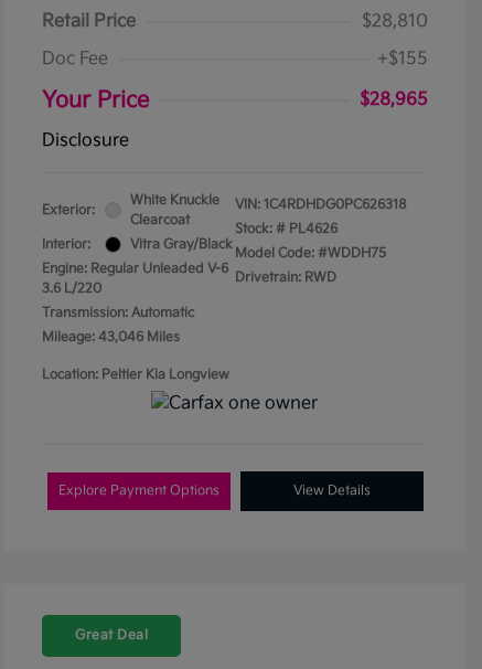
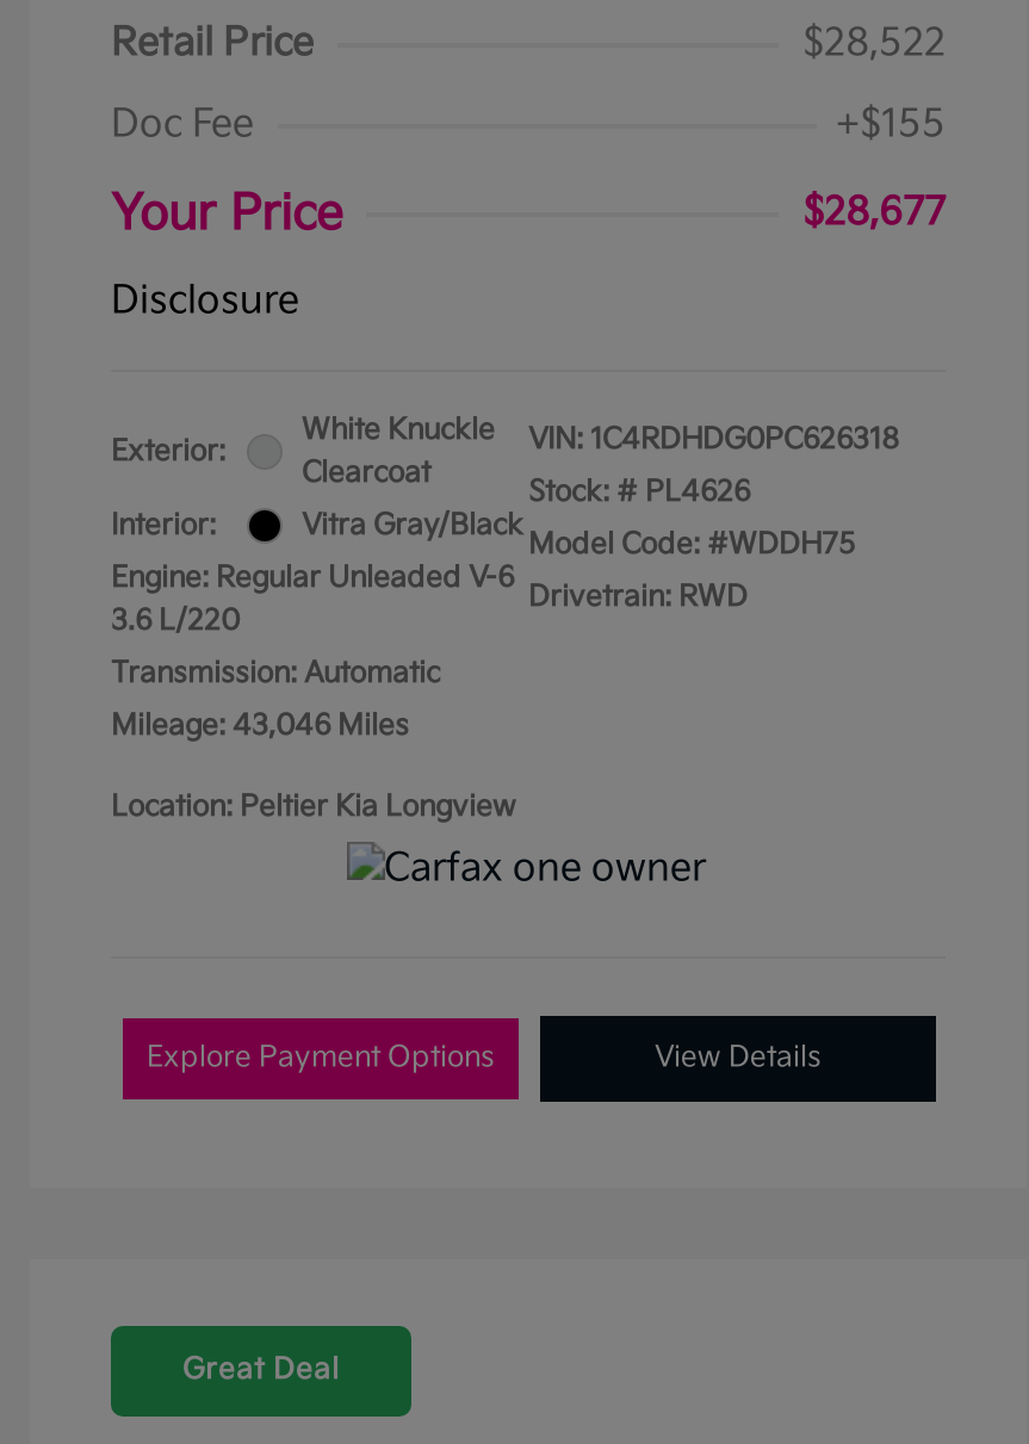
- $28,810
+ $28,522

- $28,965
+ $28,677
